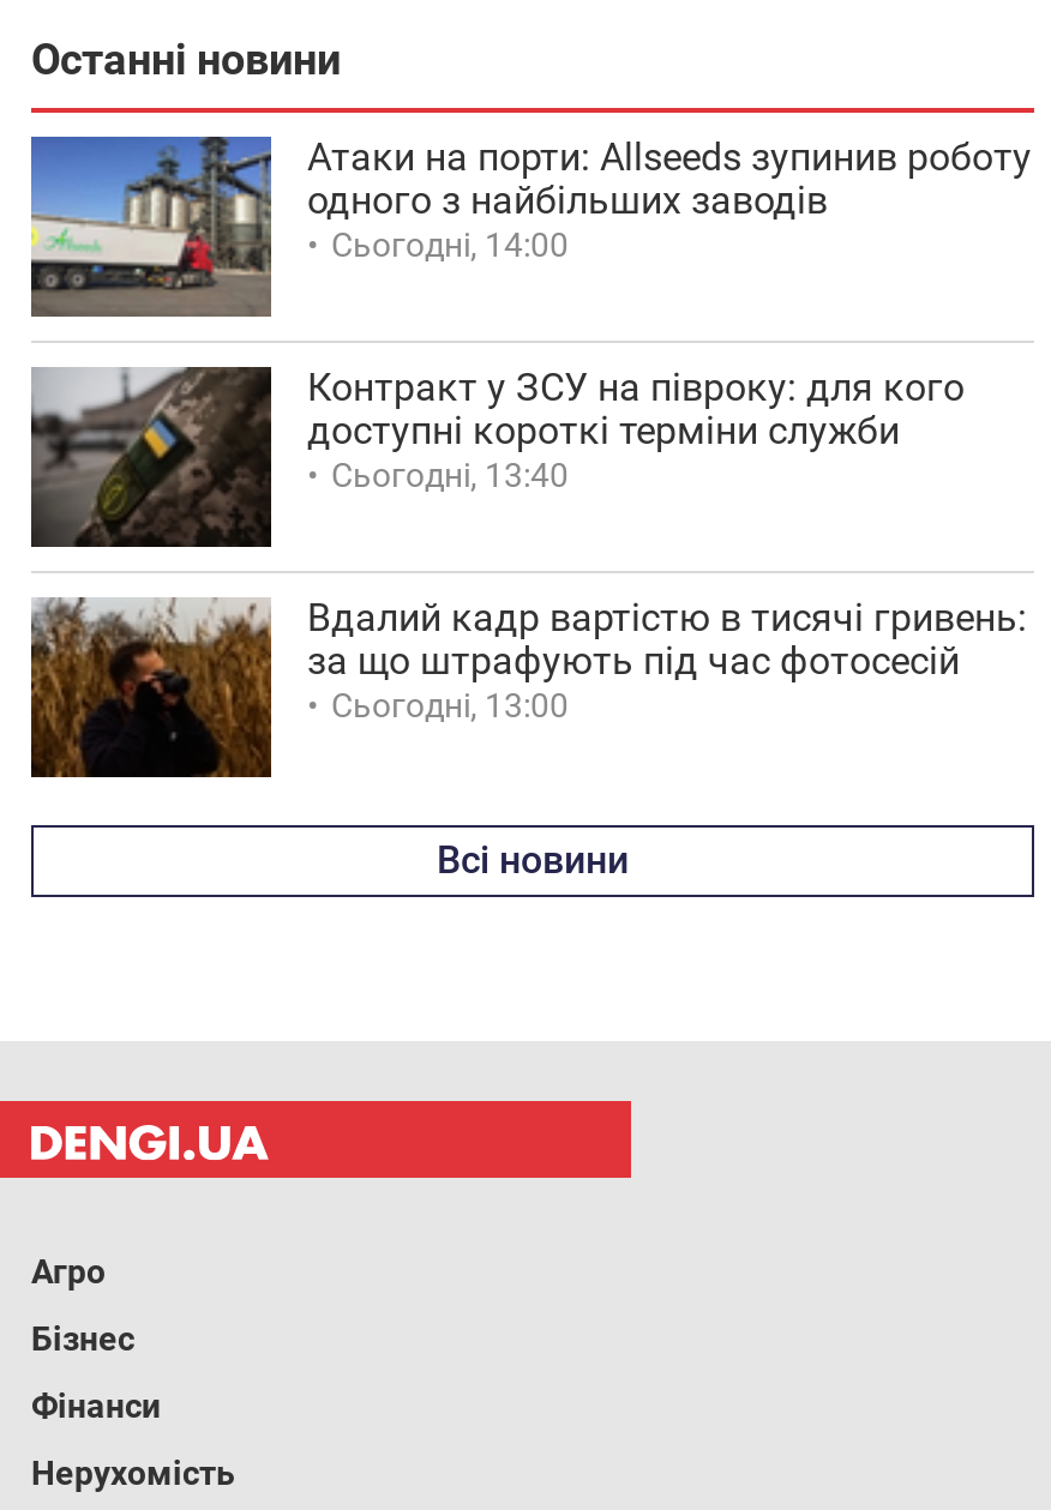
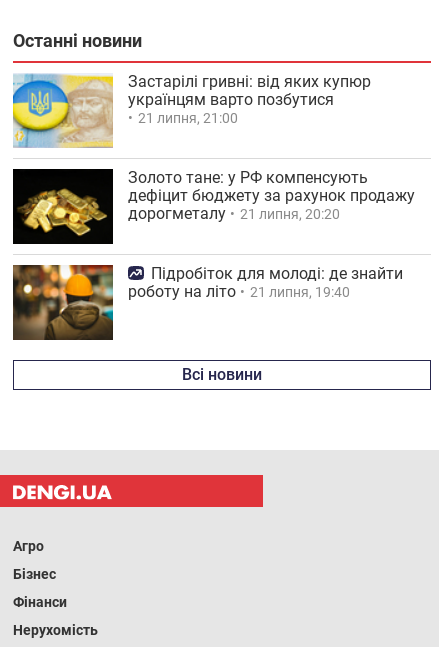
- [image]
- Атаки на порти: Allseeds зупинив роботу
- одного з найбільших заводів
- Сьогодні, 14:00
+ [image]
+ Застарілі гривні: від яких купюр
+ українцям варто позбутися
+ 21 липня, 21:00

- [image]
- Контракт у ЗСУ на півроку: для кого
- доступні короткі терміни служби
- Сьогодні, 13:40
+ [image]
+ Золото тане: у РФ компенсують
+ дефіцит бюджету за рахунок продажу
+ дорогметалу
+ 21 липня, 20:20

- [image]
- Вдалий кадр вартістю в тисячі гривень:
- за що штрафують під час фотосесій
- Сьогодні, 13:00
+ [image]
+ Підробіток для молоді: де знайти
+ роботу на літо
+ 21 липня, 19:40
